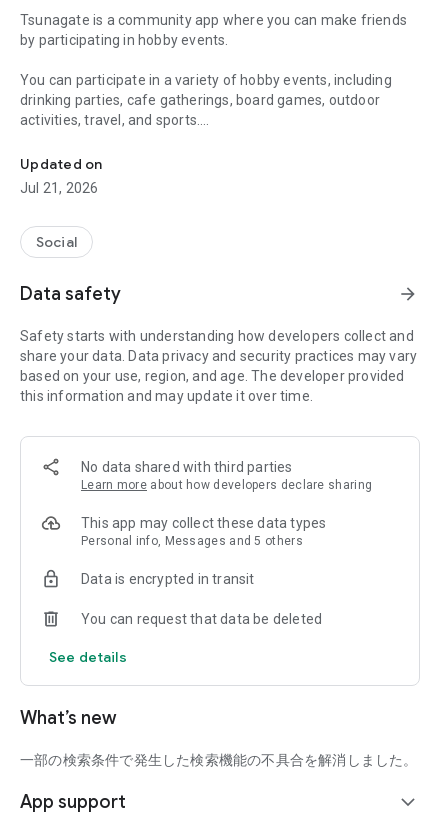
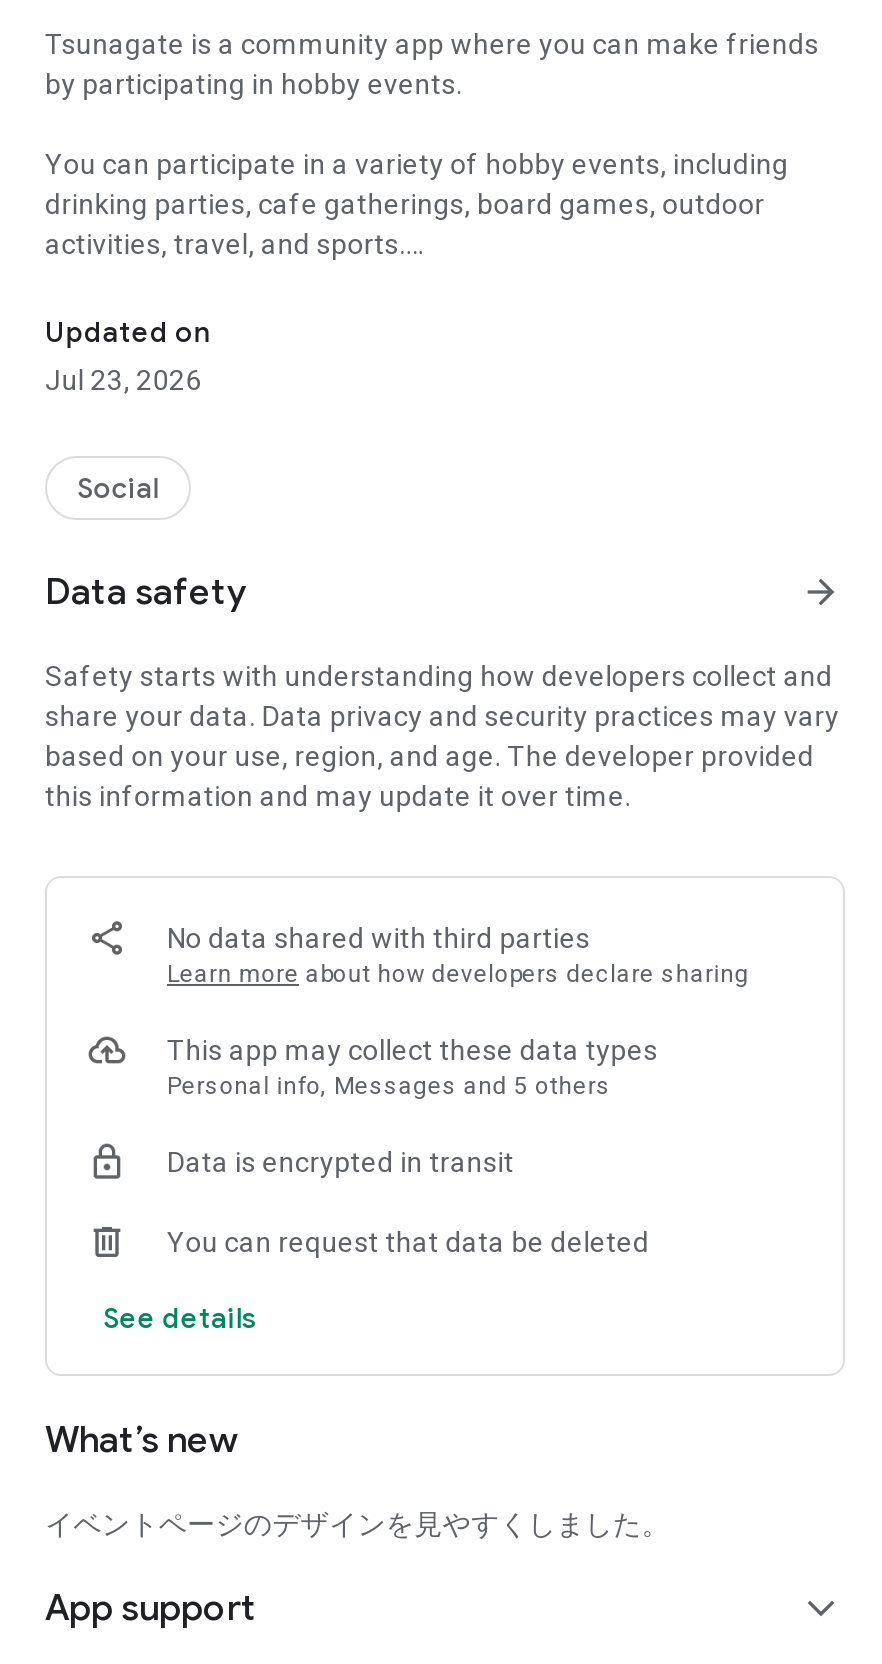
- Jul 21, 2026
+ Jul 23, 2026

- 一部の検索条件で発生した検索機能の不具合を解消しました。
+ イベントページのデザインを見やすくしました。
